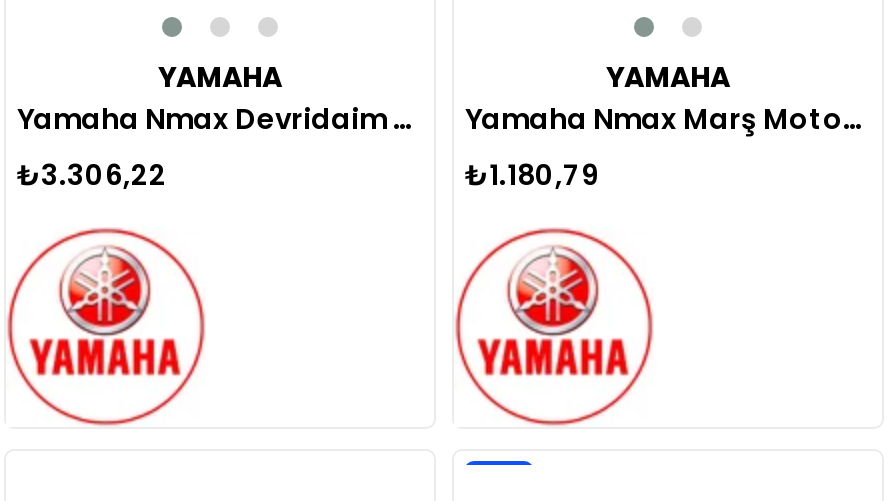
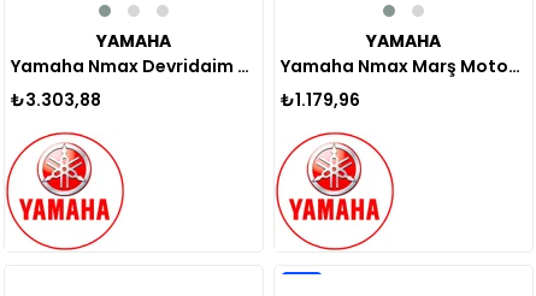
- ₺3.306,22
+ ₺3.303,88

- ₺1.180,79
+ ₺1.179,96
